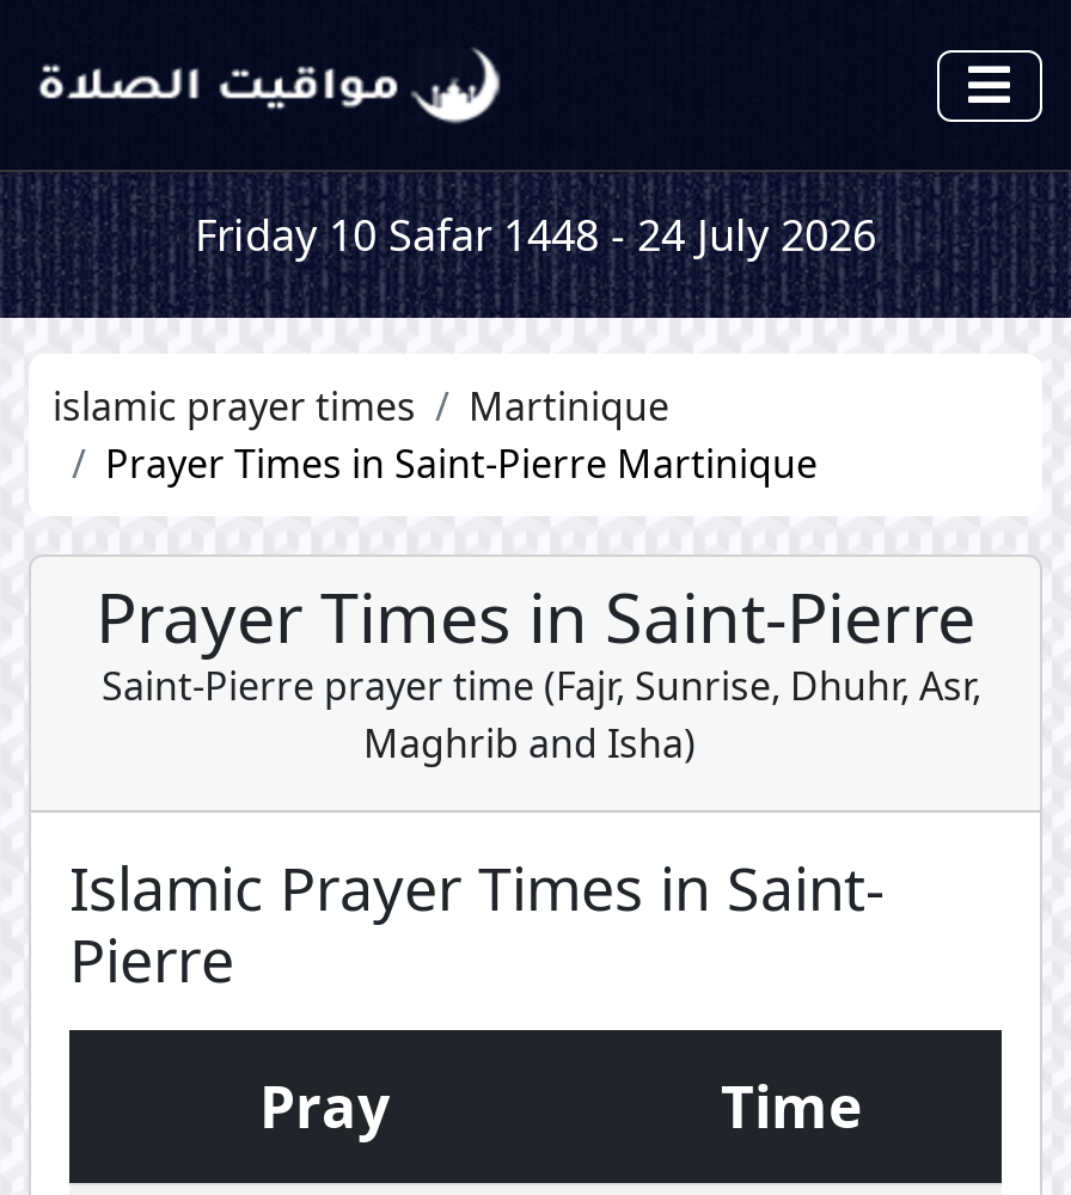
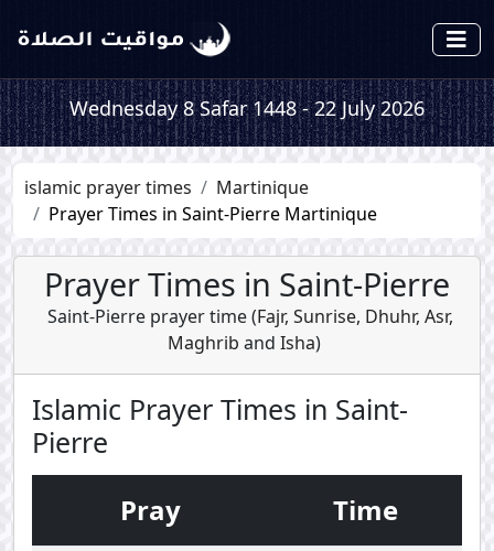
- Friday 10 Safar 1448 - 24 July 2026
+ Wednesday 8 Safar 1448 - 22 July 2026
